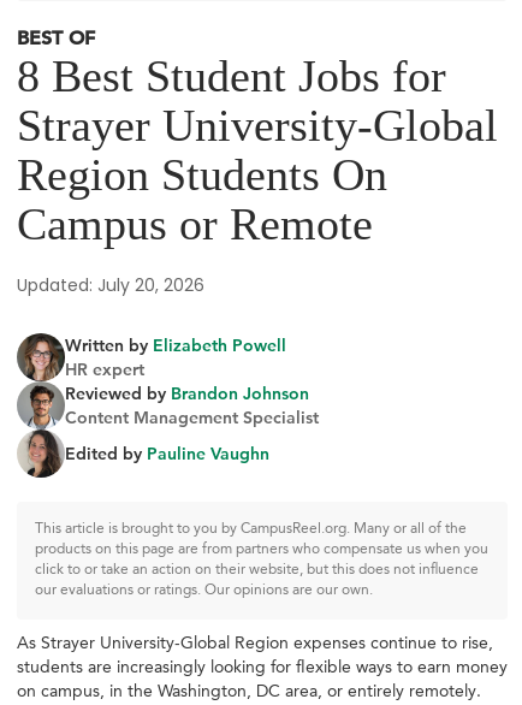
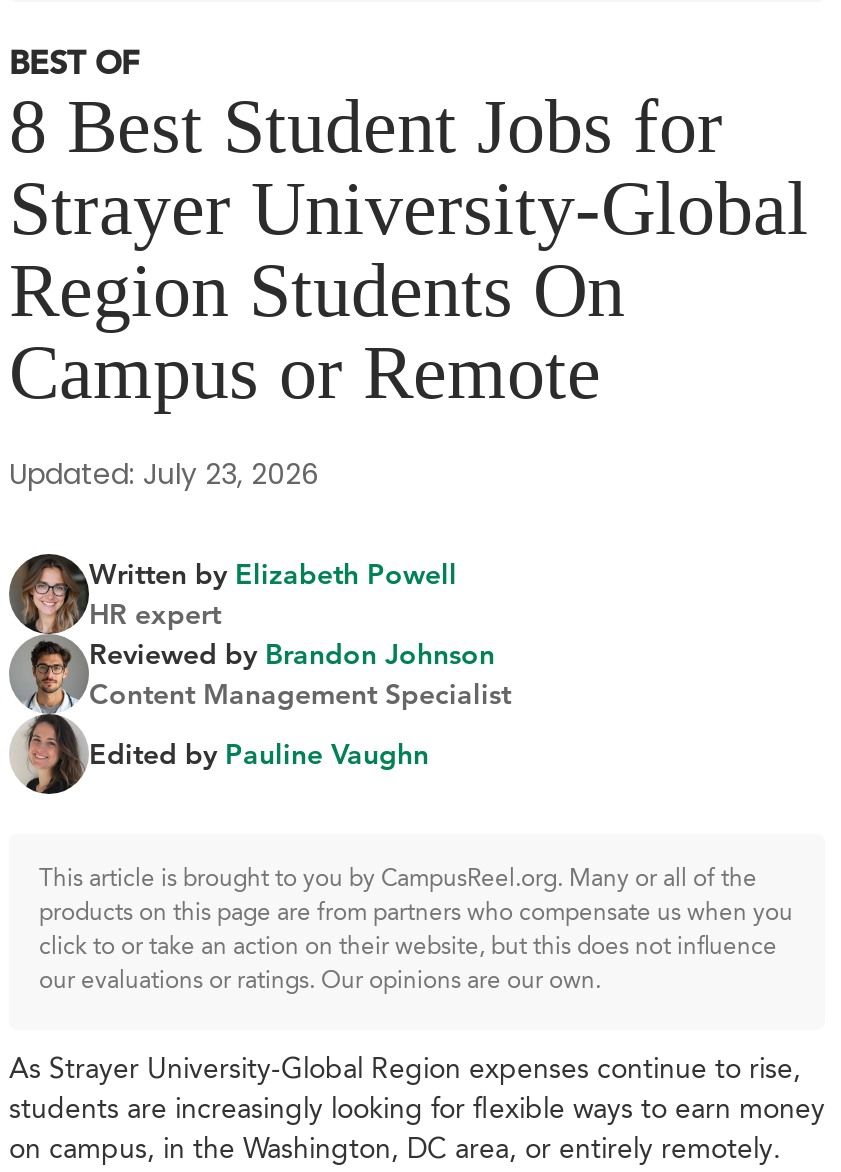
- Updated: July 20, 2026
+ Updated: July 23, 2026
